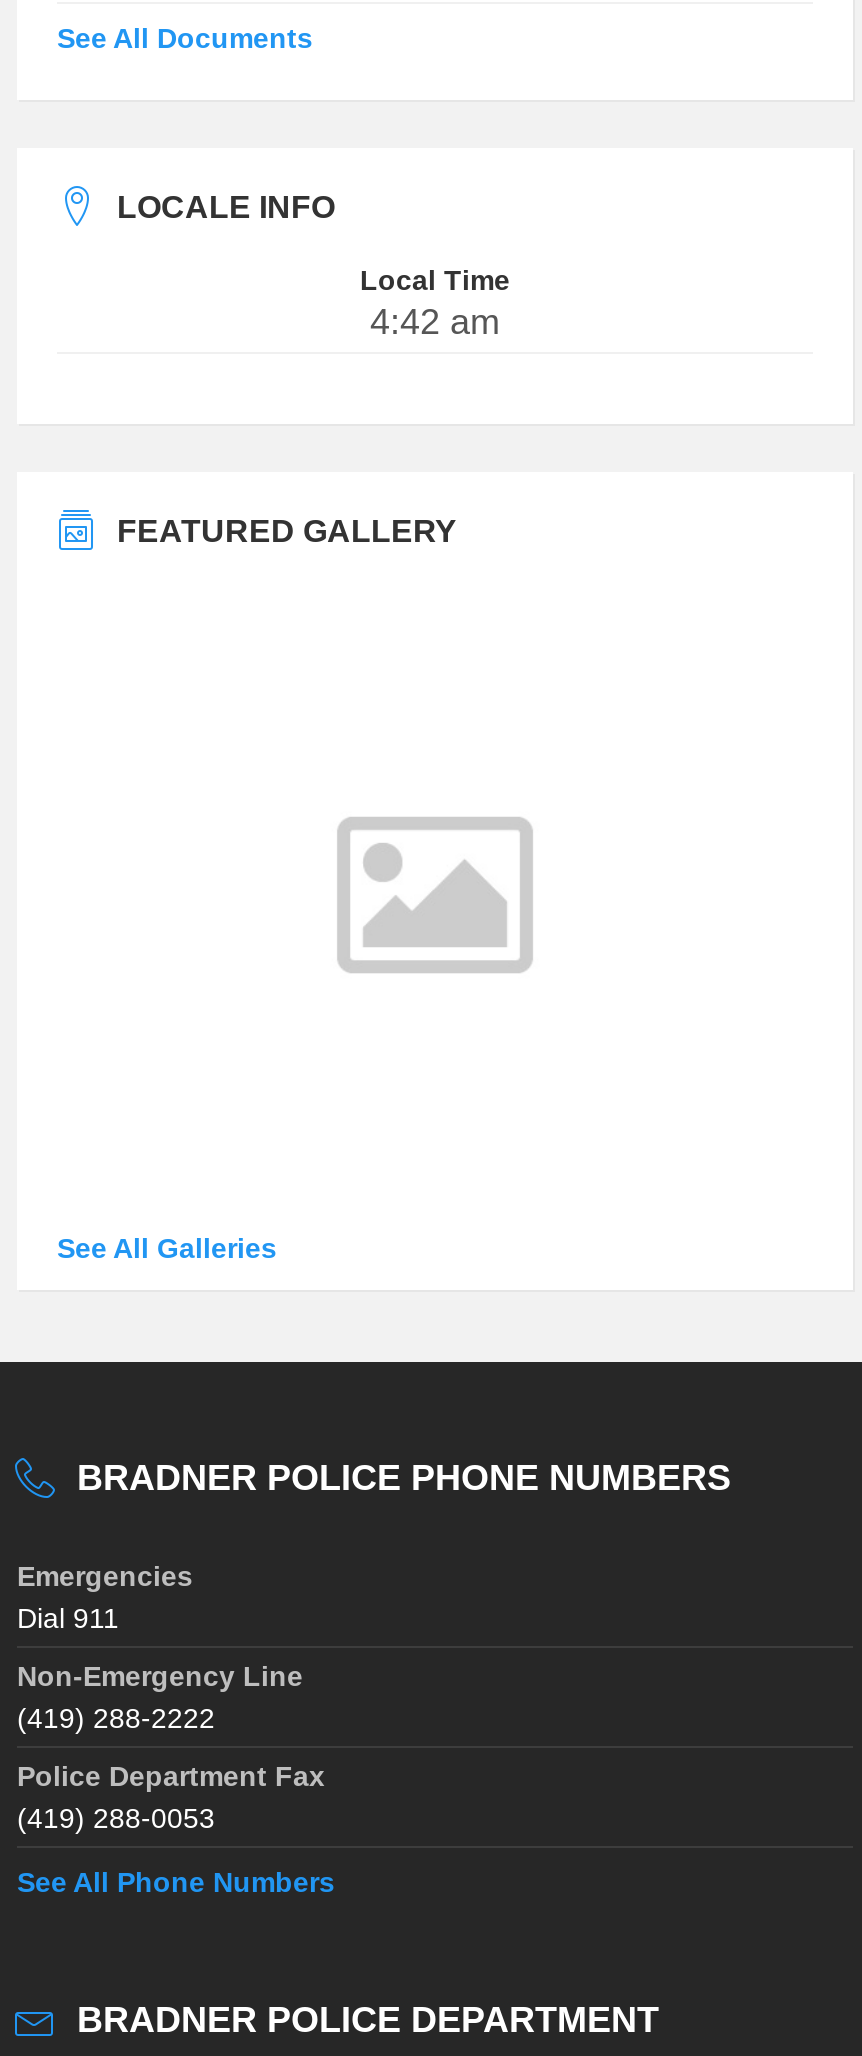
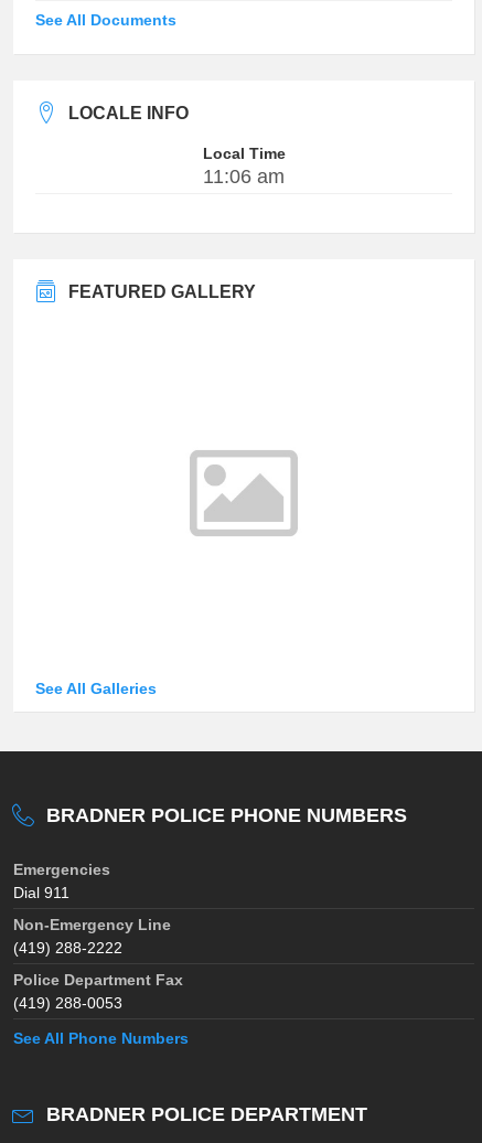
- 4:42 am
+ 11:06 am
